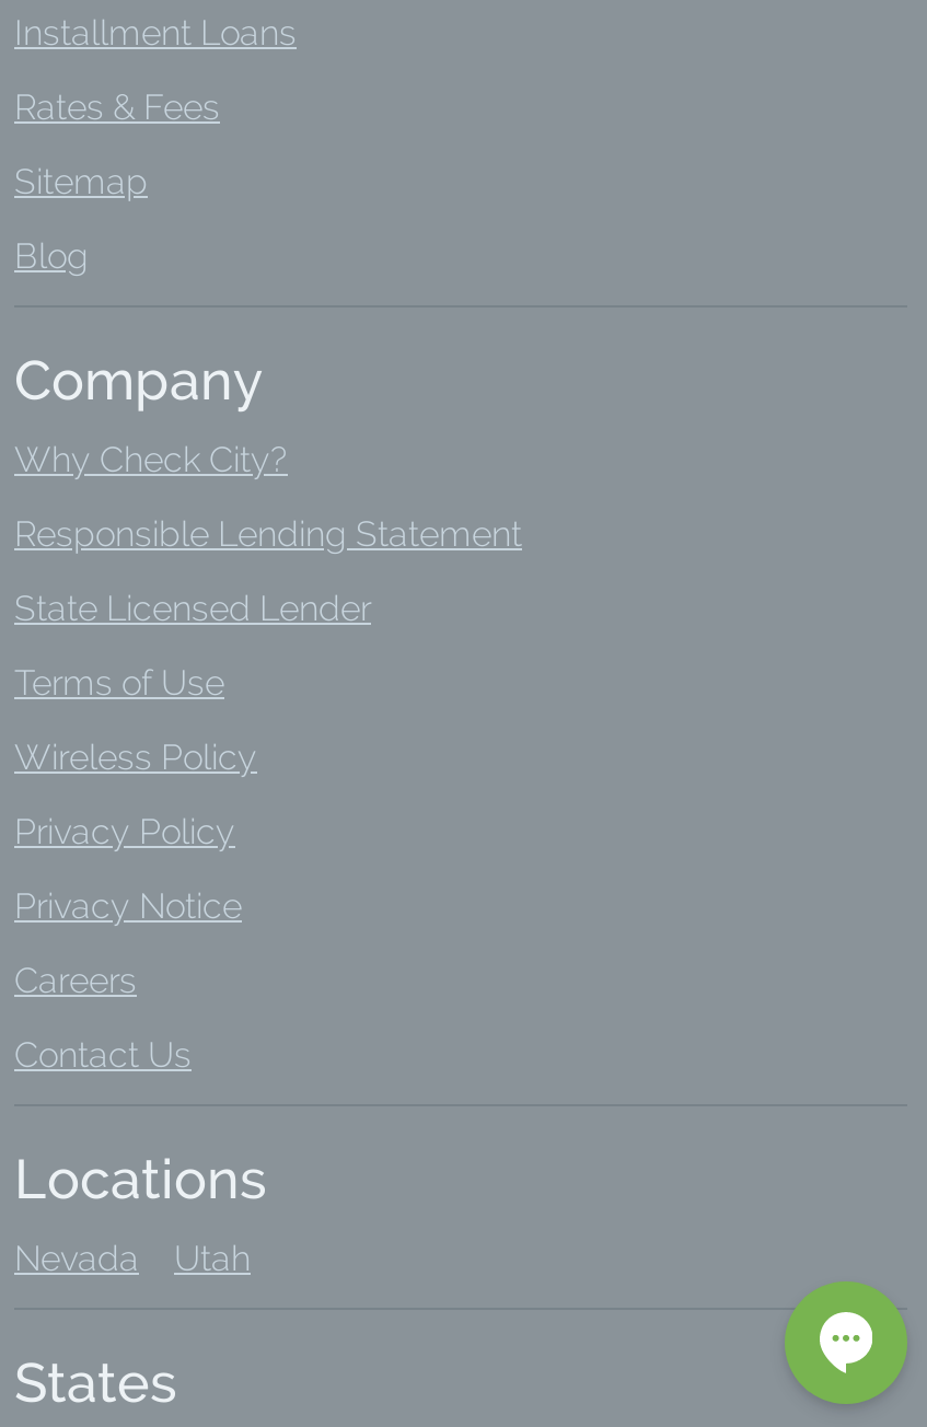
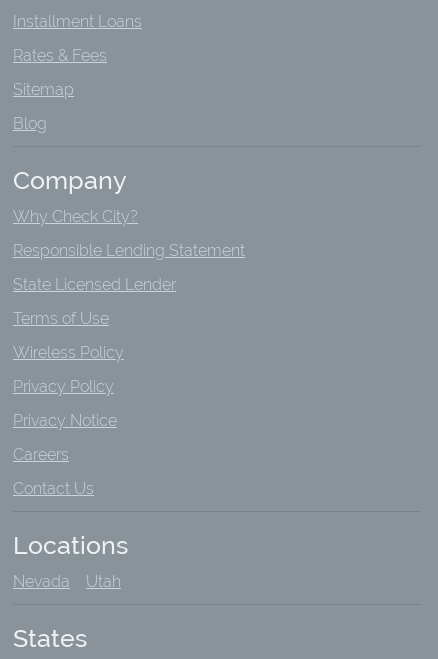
- [image]
